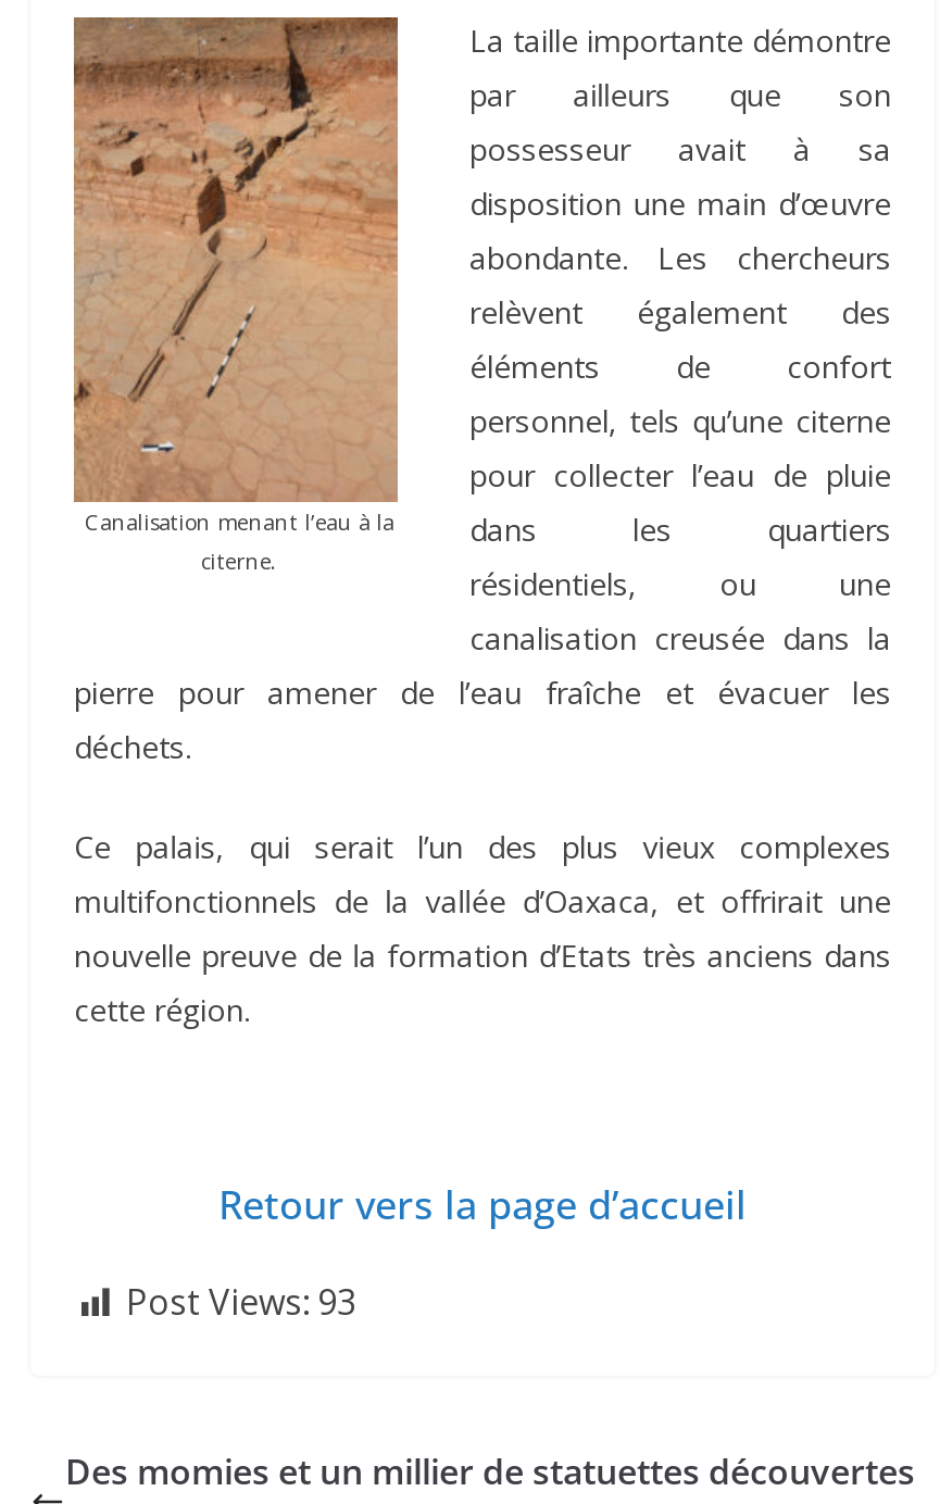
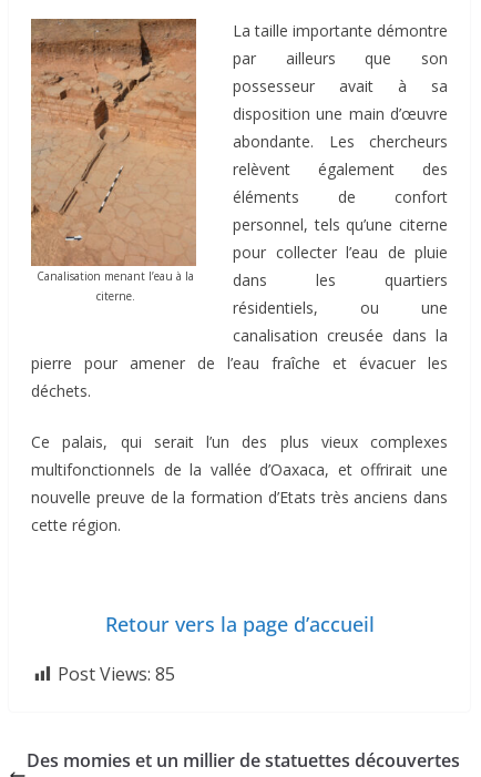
- Post Views: 93
+ Post Views: 85
